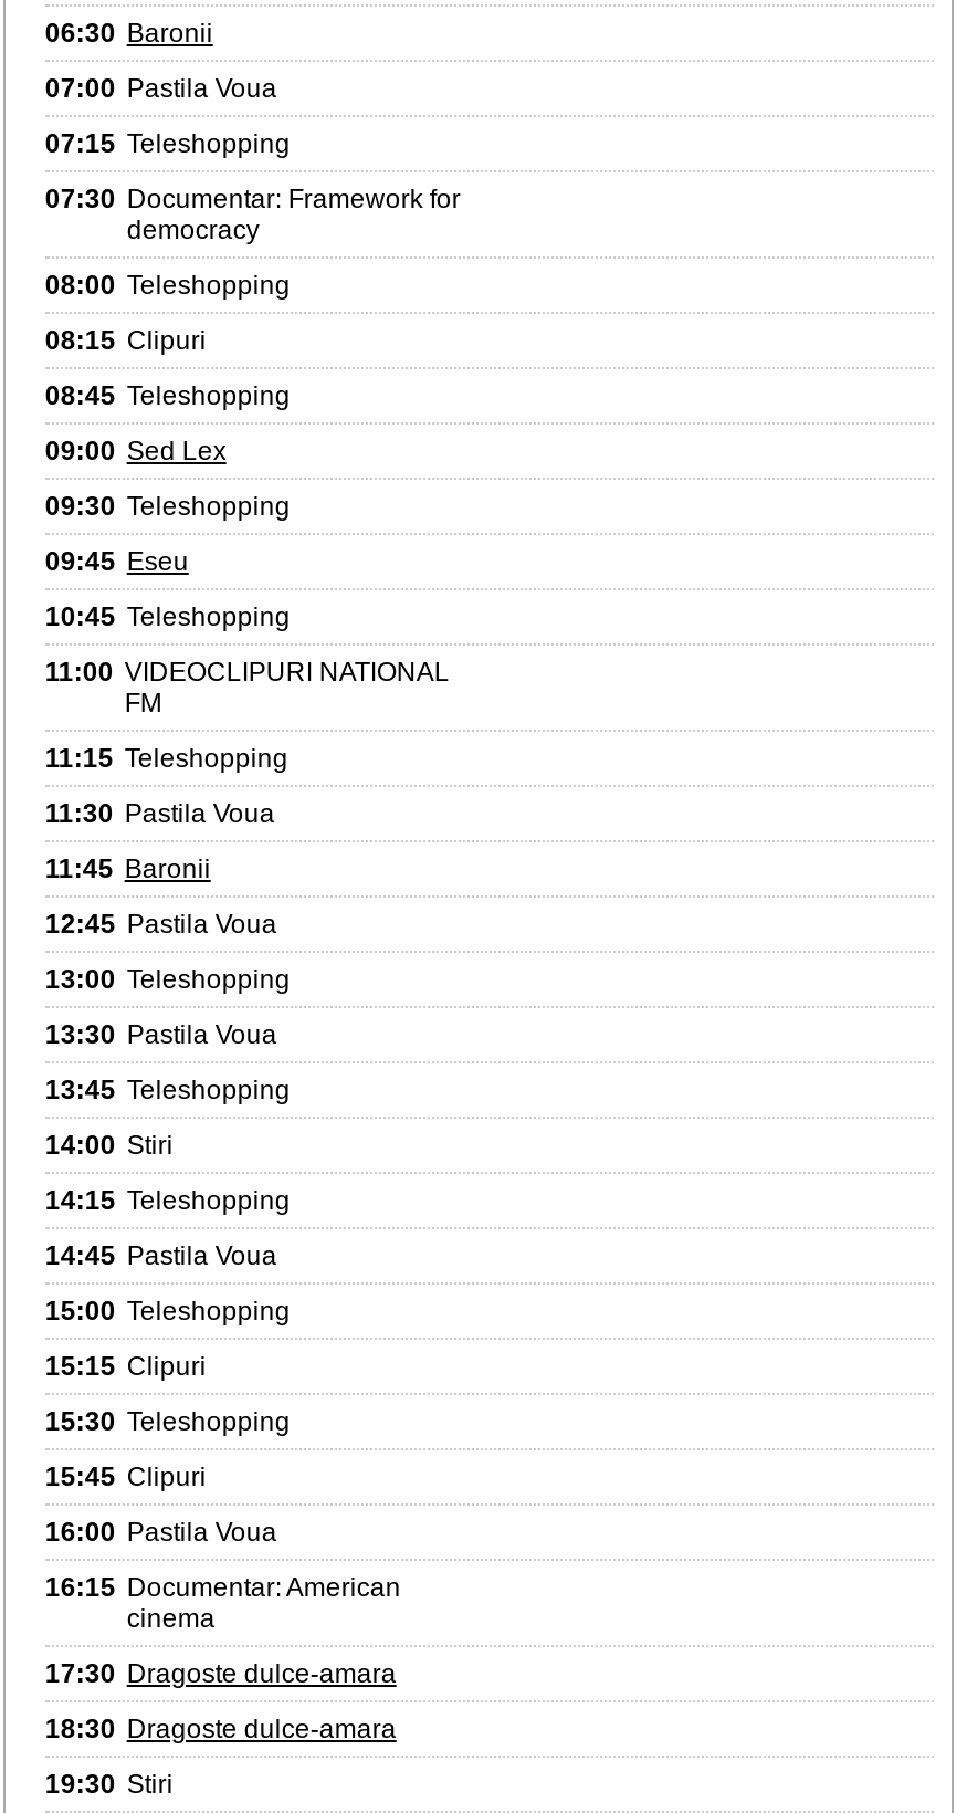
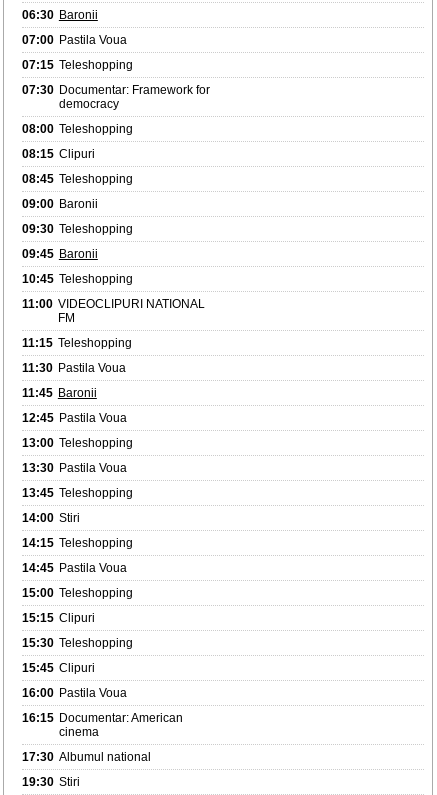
- 09:00 Sed Lex
+ 09:00 Baronii

- 09:45 Eseu
+ 09:45 Baronii

- 17:30 Dragoste dulce-amara
- 18:30 Dragoste dulce-amara
+ 17:30 Albumul national
